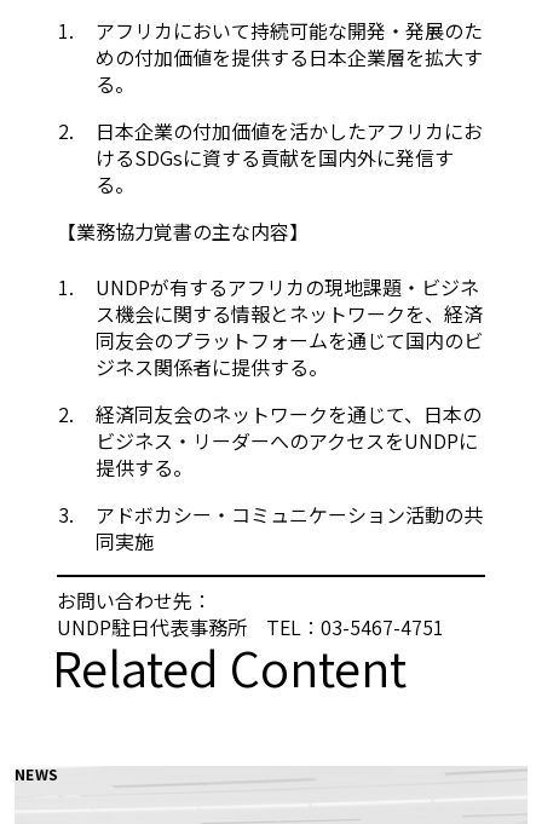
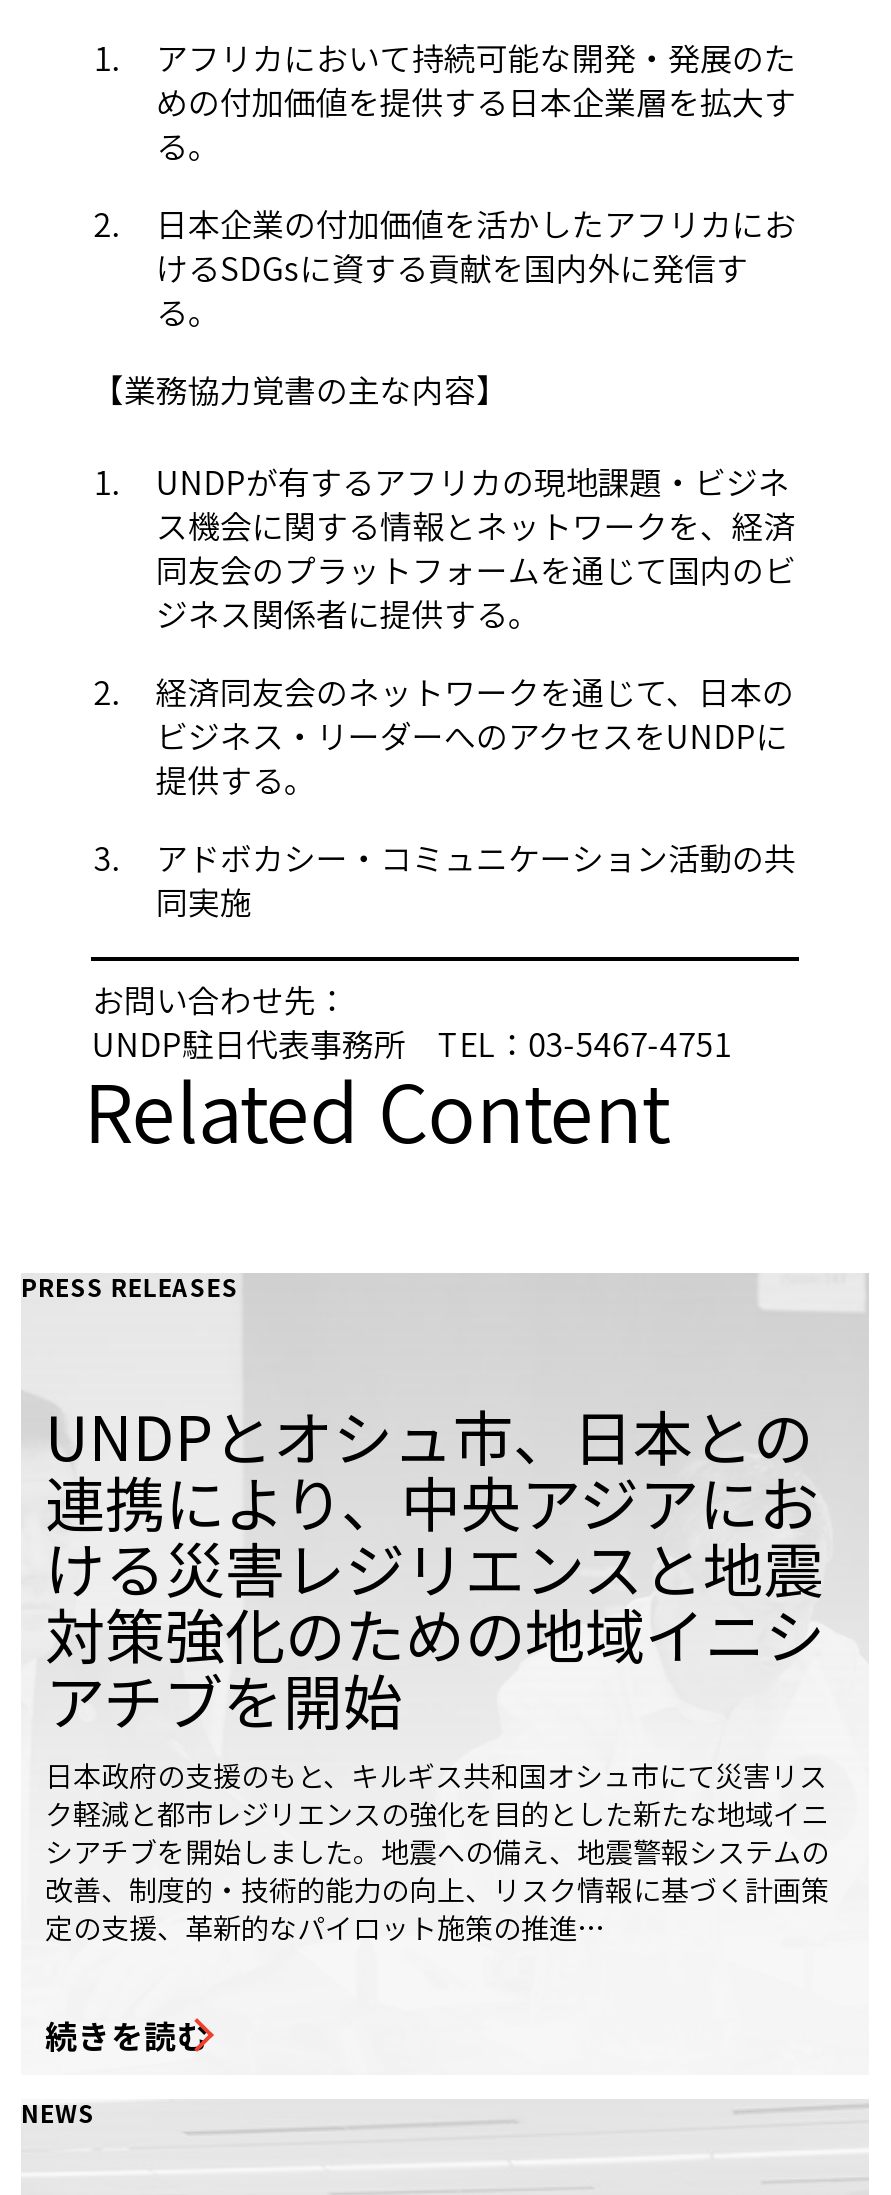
+ PRESS RELEASES
+ UNDPとオシュ市、日本との
+ 連携により、中央アジアにお
+ ける災害レジリエンスと地震
+ 対策強化のための地域イニシ
+ アチブを開始
+ 日本政府の支援のもと、キルギス共和国オシュ市にて災害リス
+ ク軽減と都市レジリエンスの強化を目的とした新たな地域イニ
+ シアチブを開始しました。地震への備え、地震警報システムの
+ 改善、制度的・技術的能力の向上、リスク情報に基づく計画策
+ 定の支援、革新的なパイロット施策の推進…
+ 続きを読む
